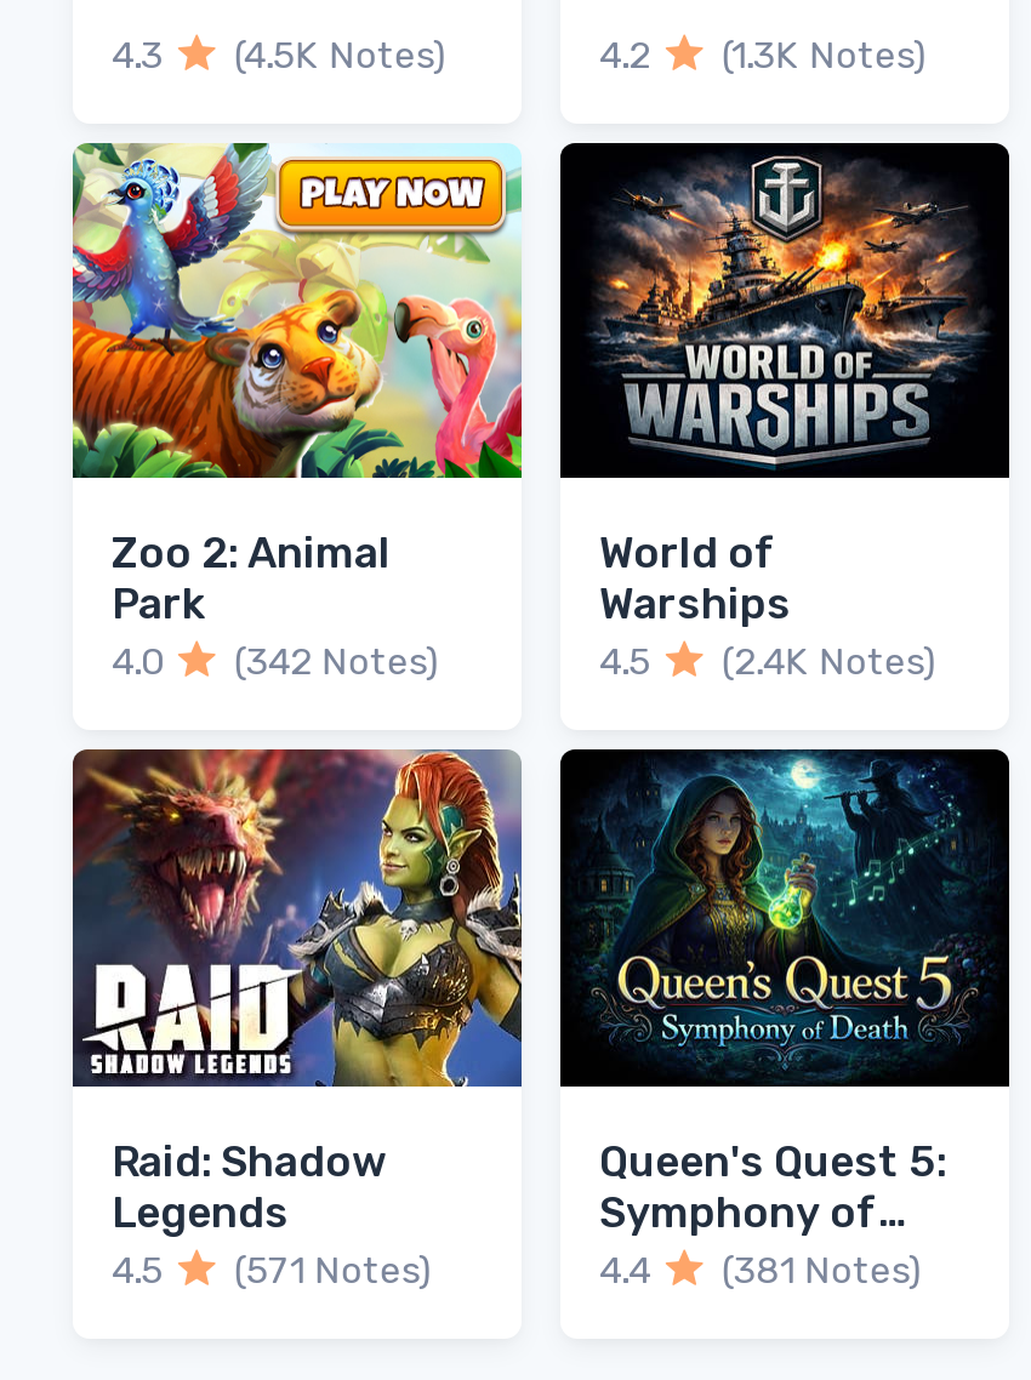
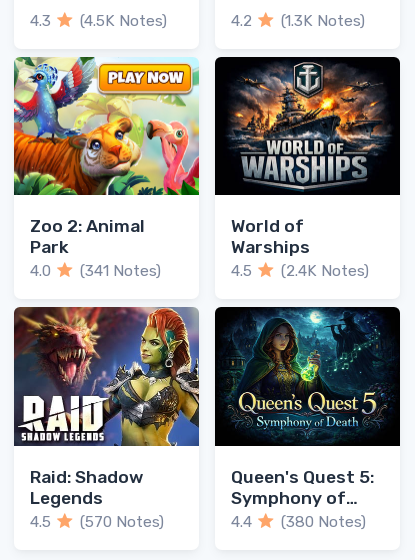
- 4.0 (342 Notes)
+ 4.0 (341 Notes)

- 4.5 (571 Notes)
+ 4.5 (570 Notes)

- (381 Notes)
+ (380 Notes)
